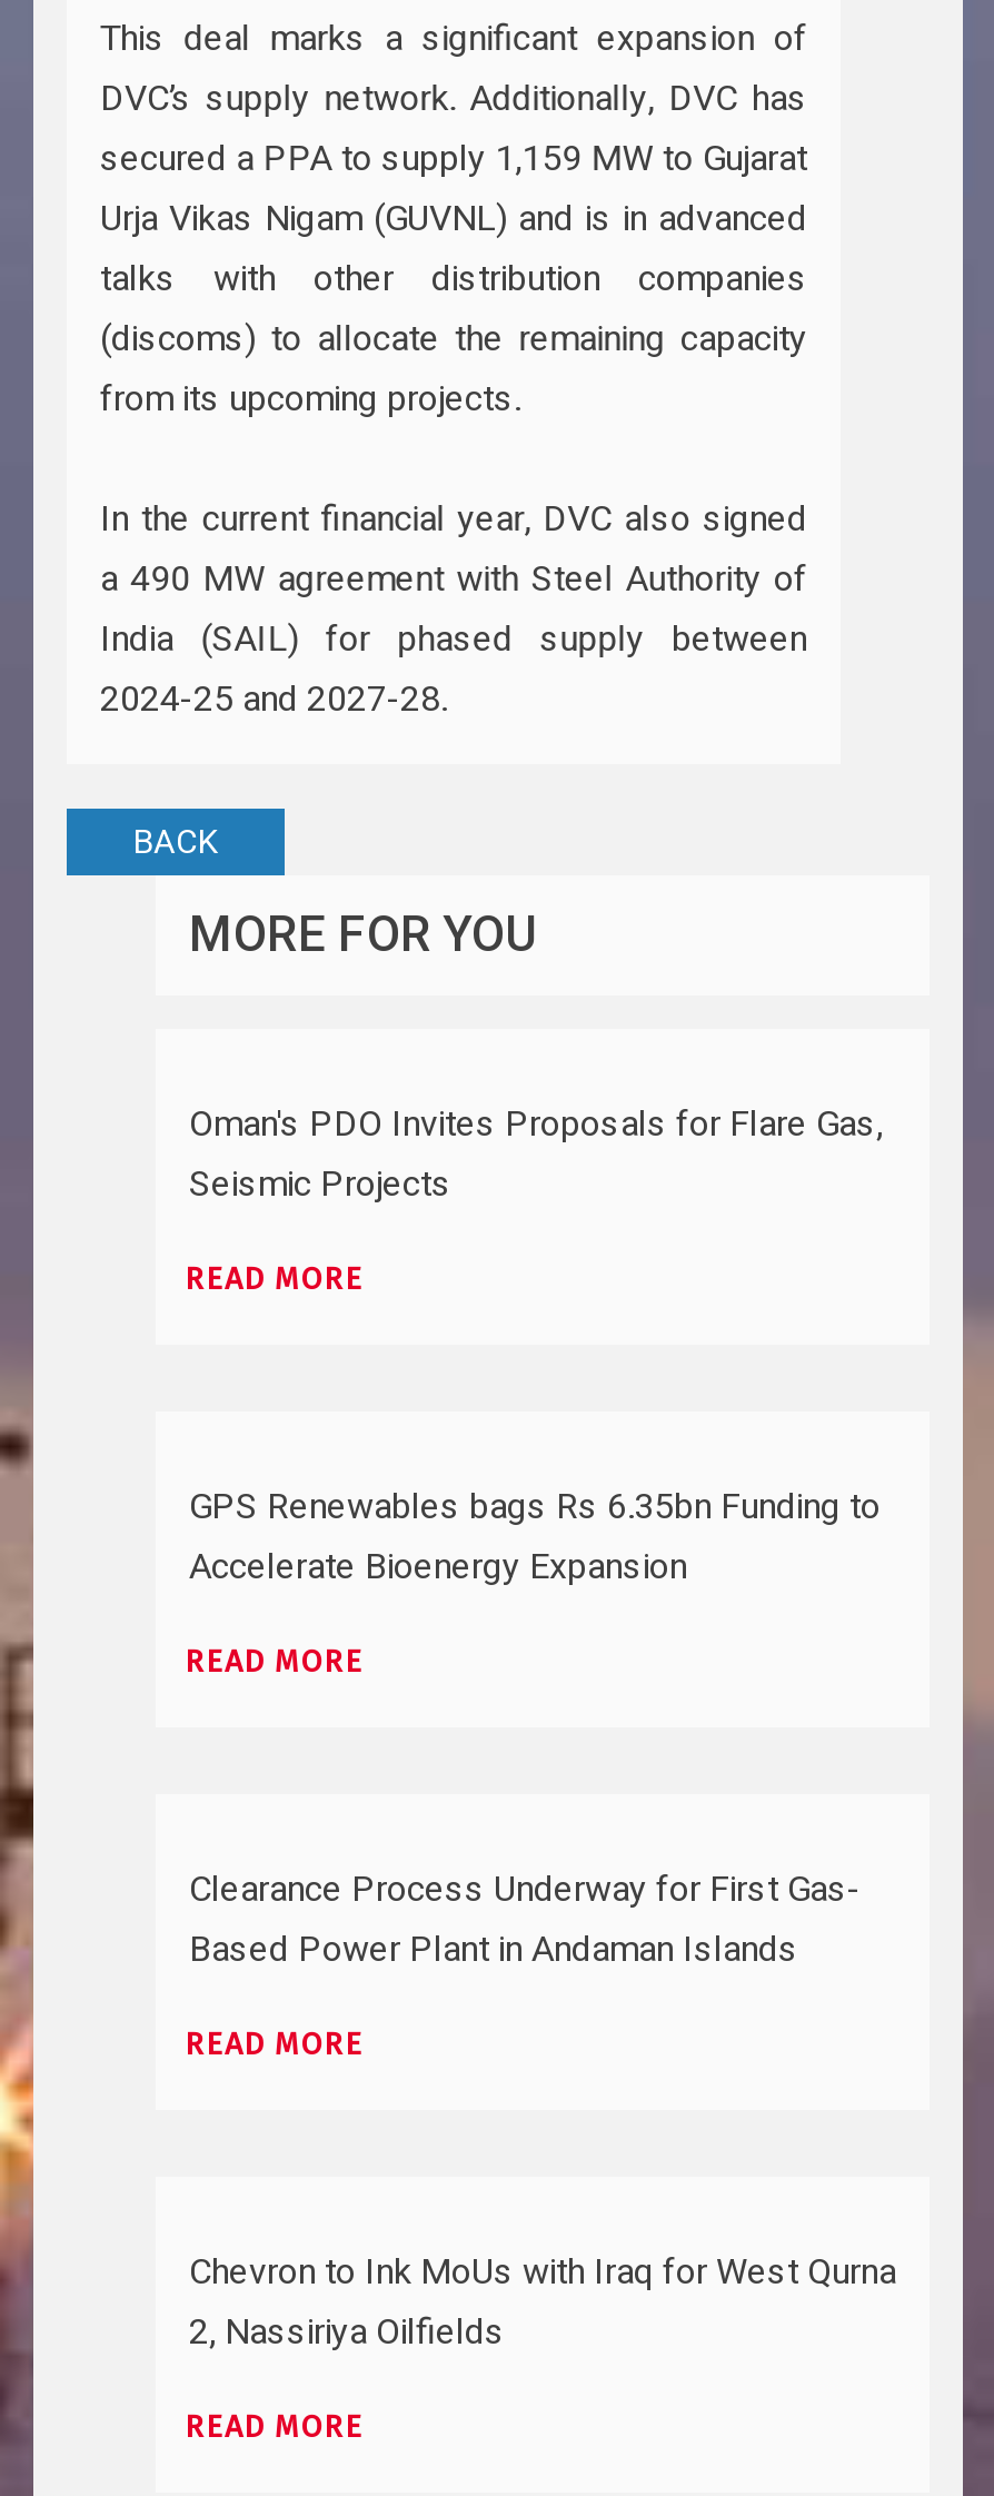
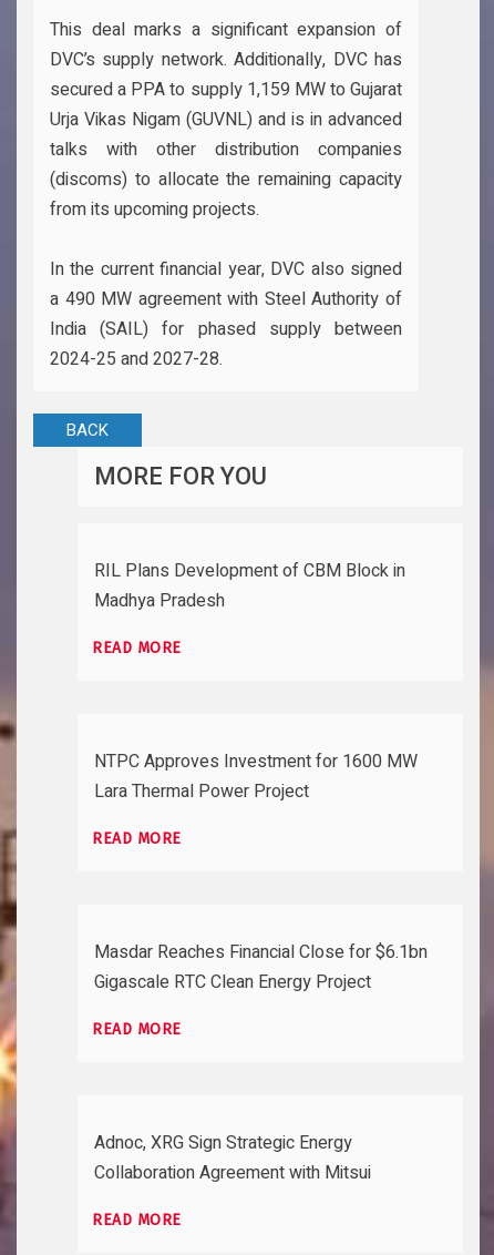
- Oman's PDO Invites Proposals for Flare Gas,
- Seismic Projects
+ RIL Plans Development of CBM Block in
+ Madhya Pradesh

- GPS Renewables bags Rs 6.35bn Funding to
- Accelerate Bioenergy Expansion
+ NTPC Approves Investment for 1600 MW
+ Lara Thermal Power Project

- Clearance Process Underway for First Gas-
- Based Power Plant in Andaman Islands
+ Masdar Reaches Financial Close for $6.1bn
+ Gigascale RTC Clean Energy Project

- Chevron to Ink MoUs with Iraq for West Qurna
- 2, Nassiriya Oilfields
+ Adnoc, XRG Sign Strategic Energy
+ Collaboration Agreement with Mitsui
